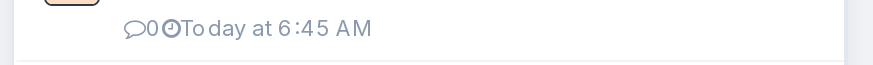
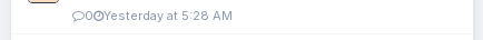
- Today at 6:45 AM
+ Yesterday at 5:28 AM
